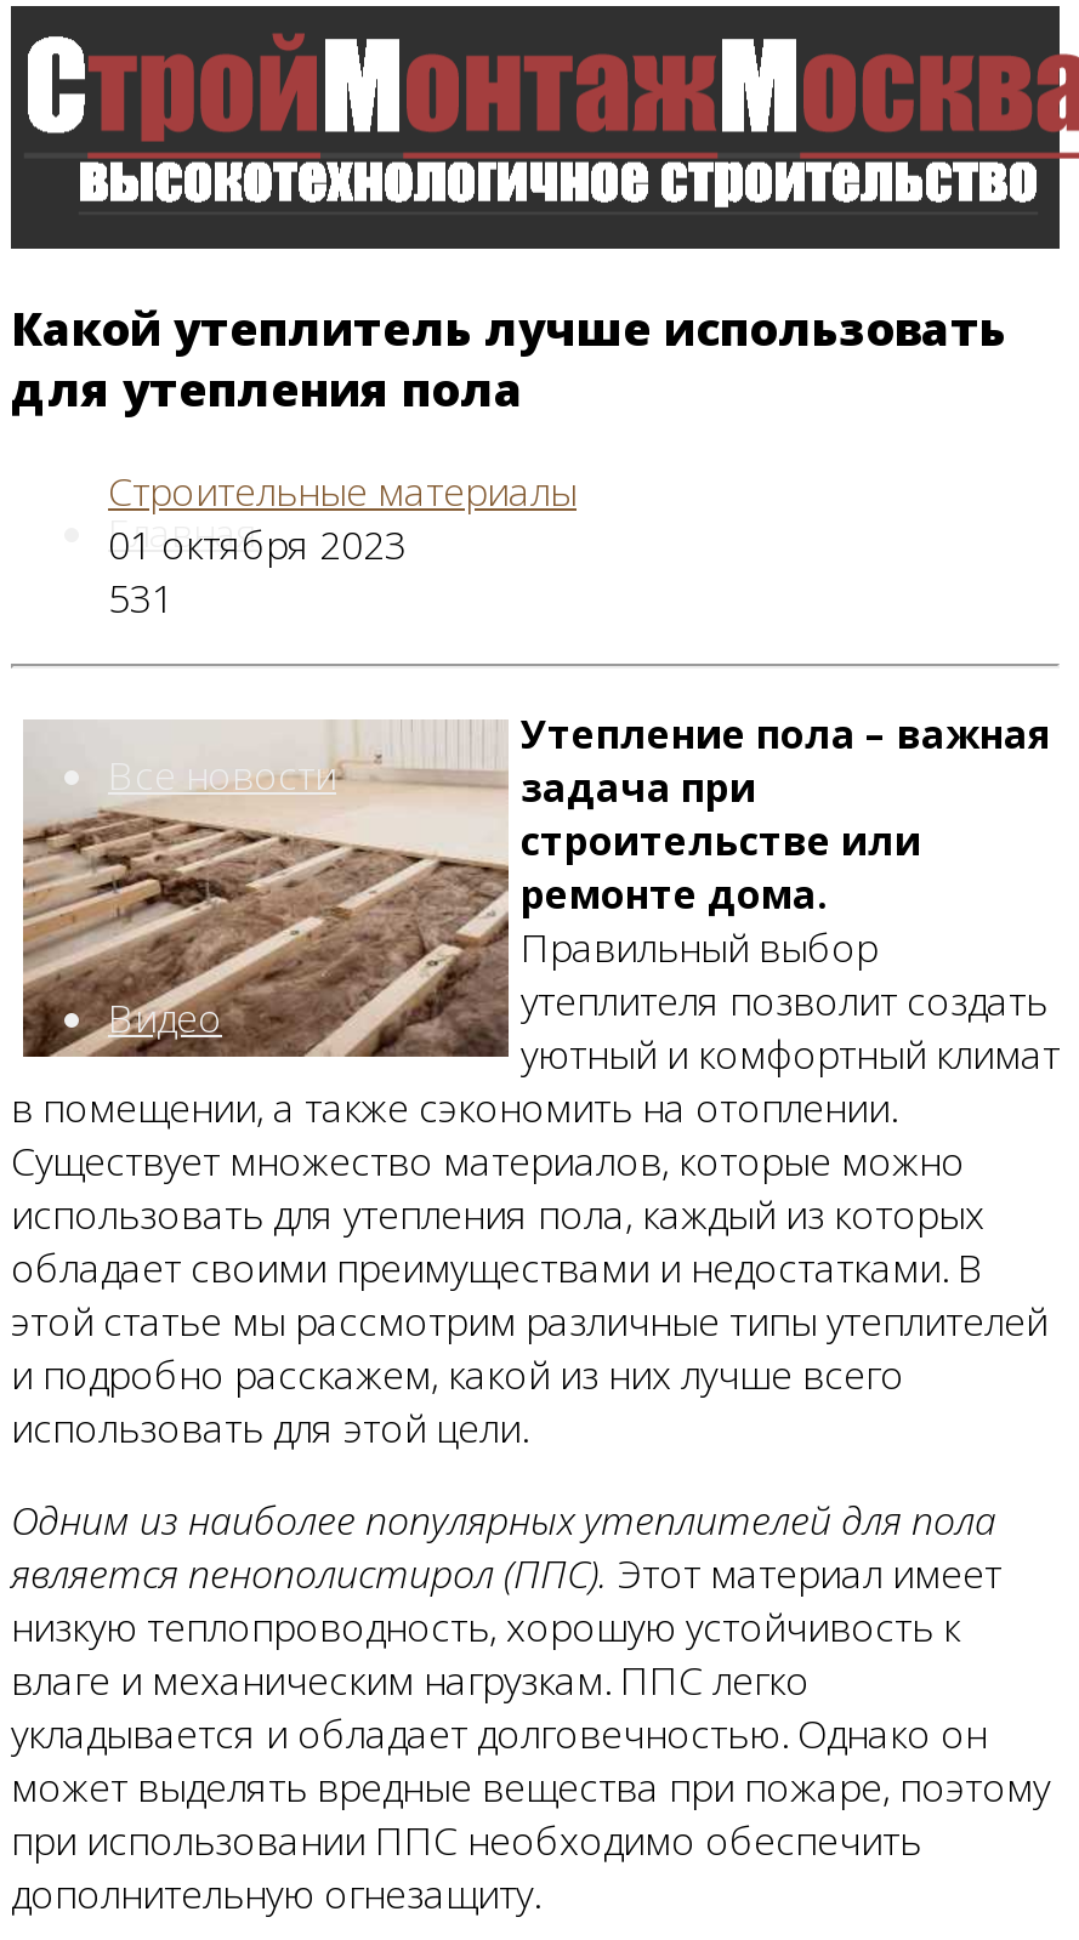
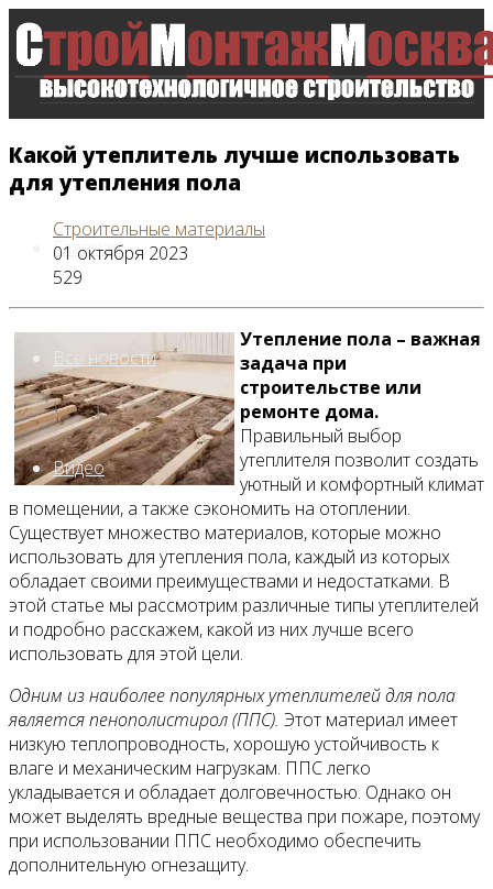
- 531
+ 529
